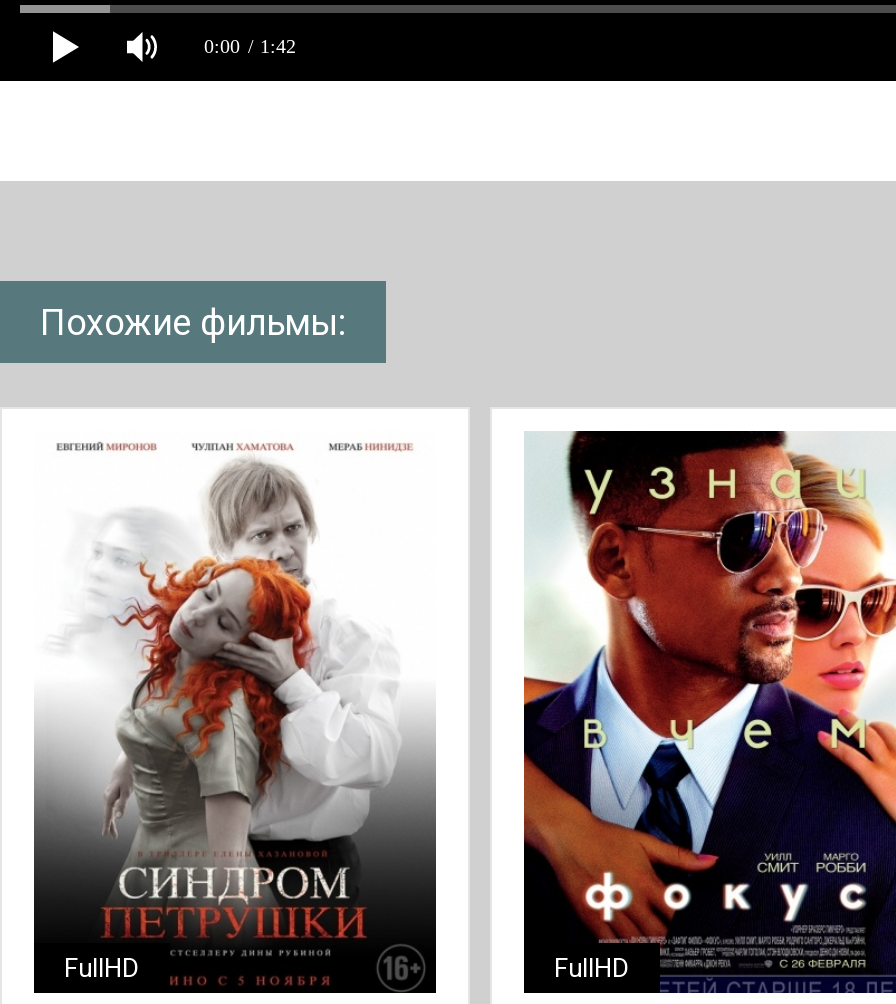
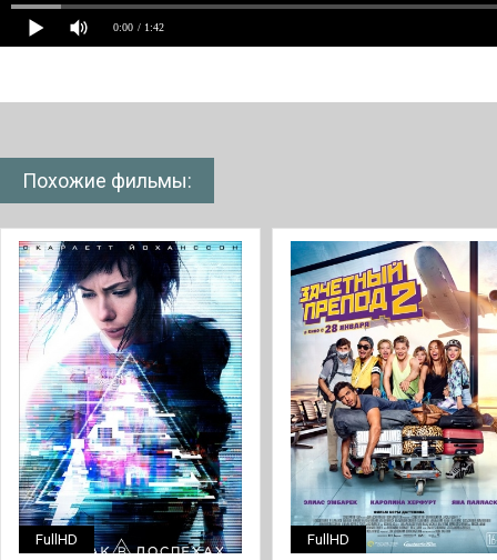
- [image]
+ [image]

- [image]
+ [image]
